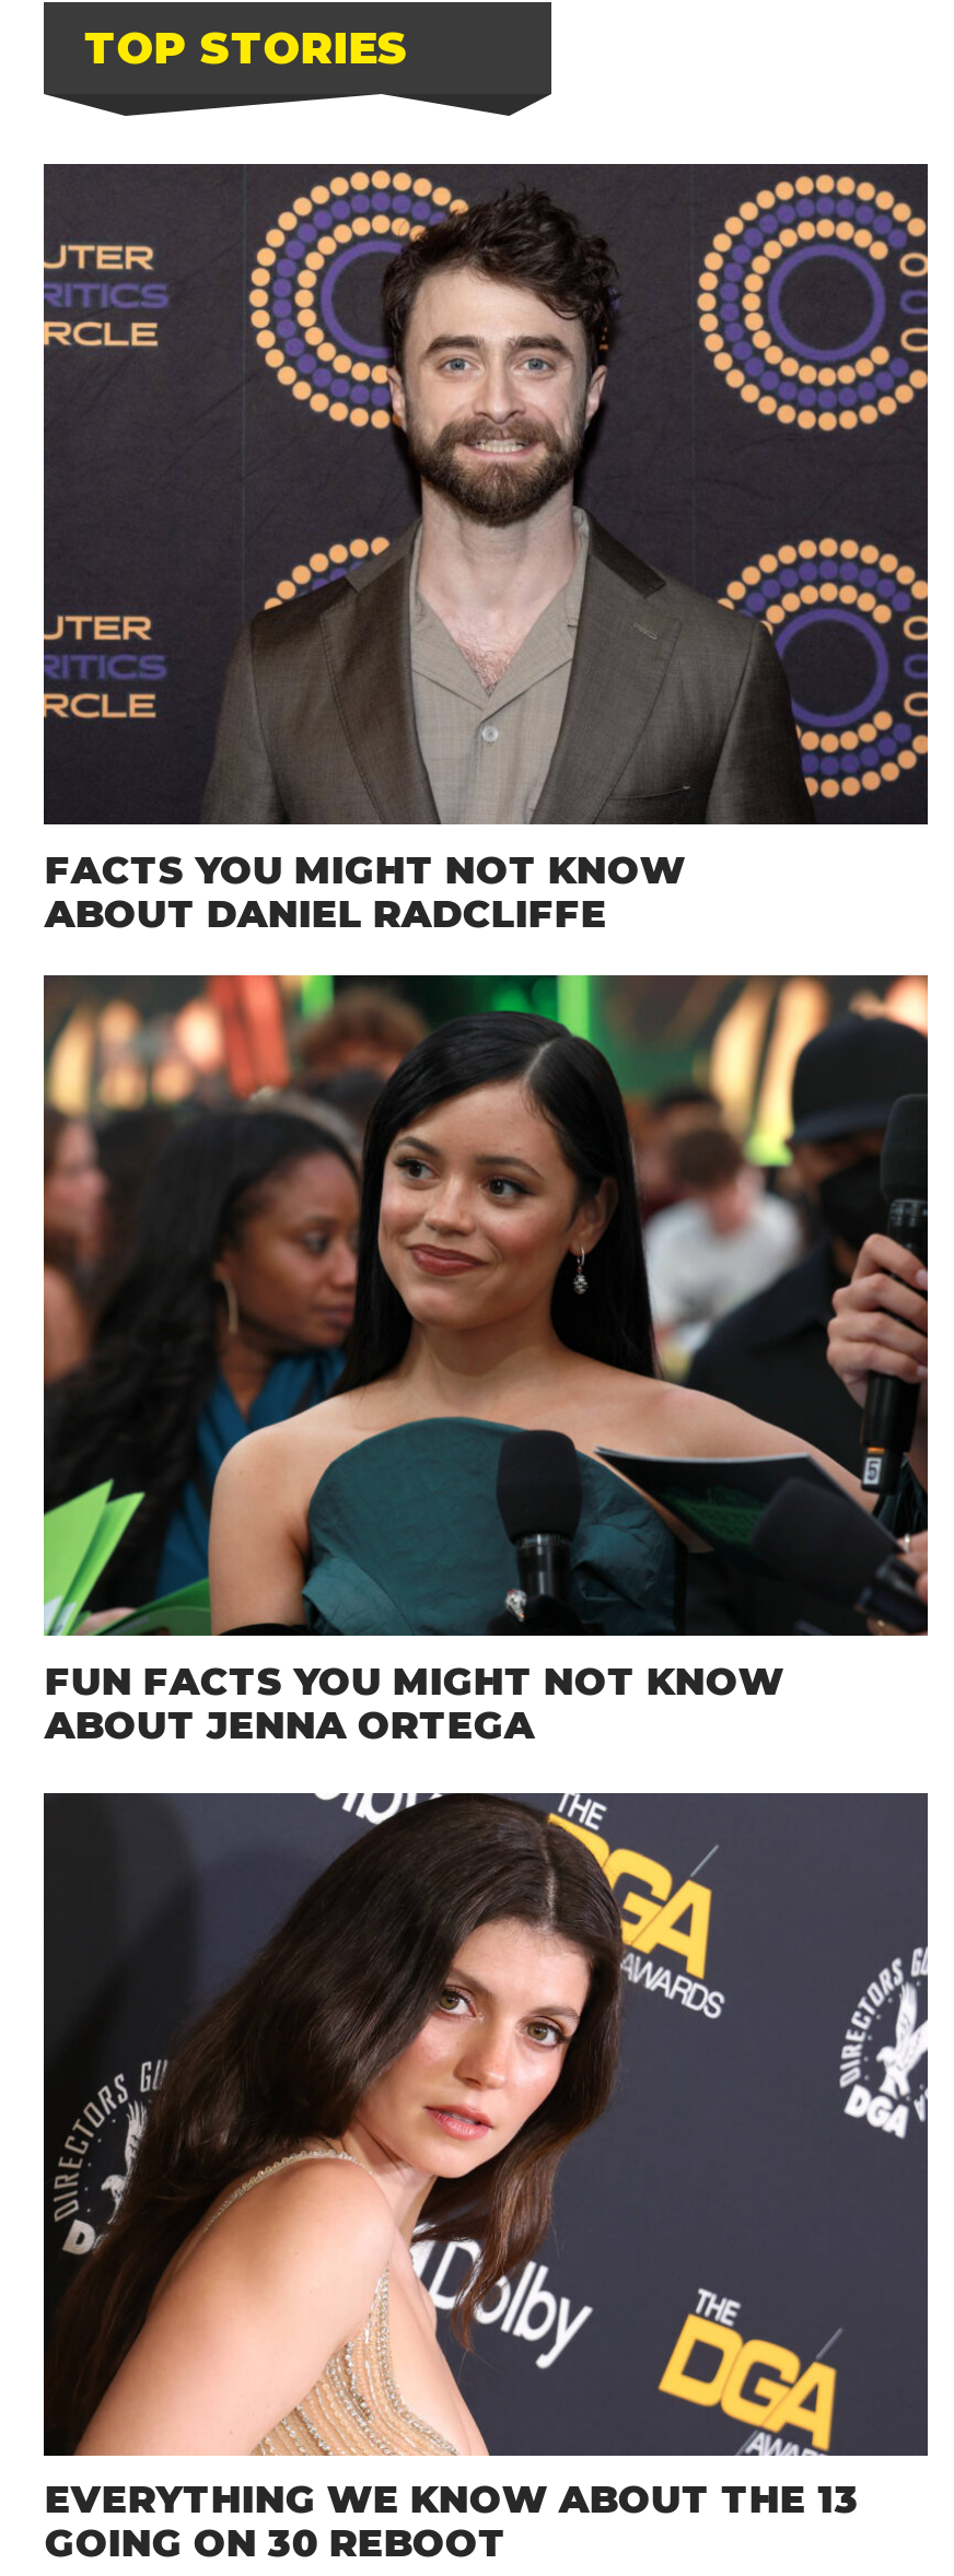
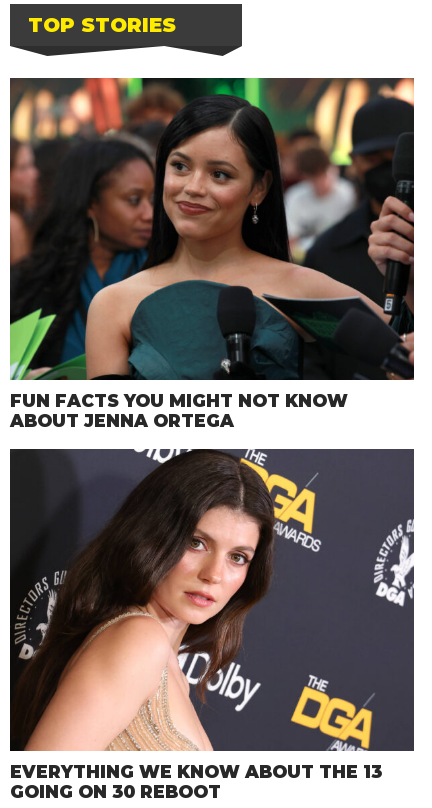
- [image]
- FACTS YOU MIGHT NOT KNOW
- ABOUT DANIEL RADCLIFFE
